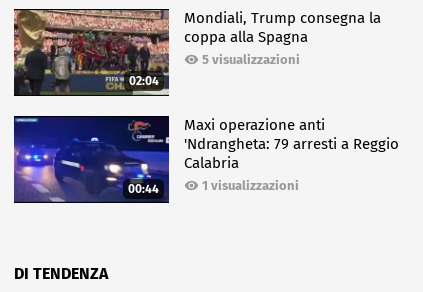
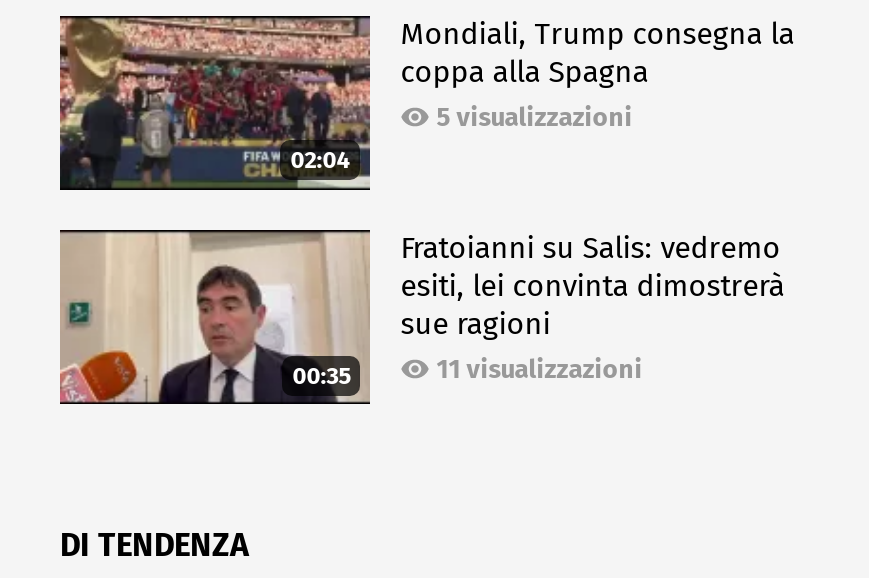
- [image]
- 00:44
+ [image]
+ 00:35

- Maxi operazione anti
- 'Ndrangheta: 79 arresti a Reggio
- Calabria
- 1 visualizzazioni
+ Fratoianni su Salis: vedremo
+ esiti, lei convinta dimostrerà
+ sue ragioni
+ 11 visualizzazioni
